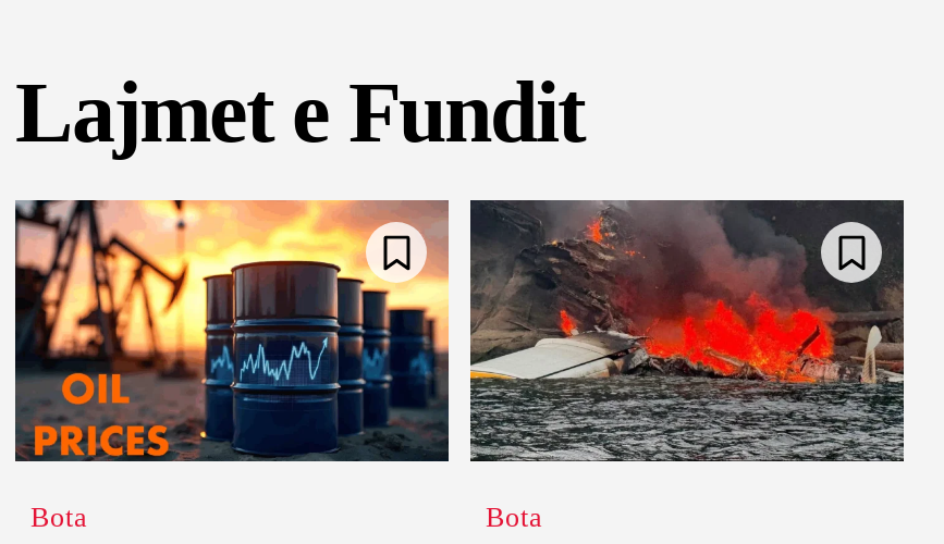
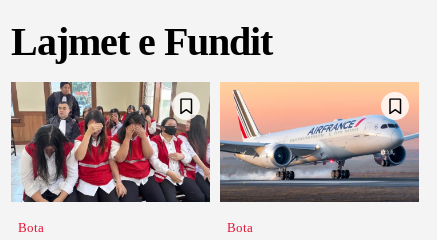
- [image]
+ [image]

- [image]
+ [image]
